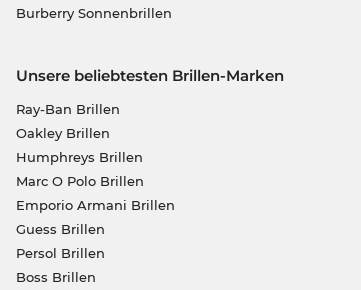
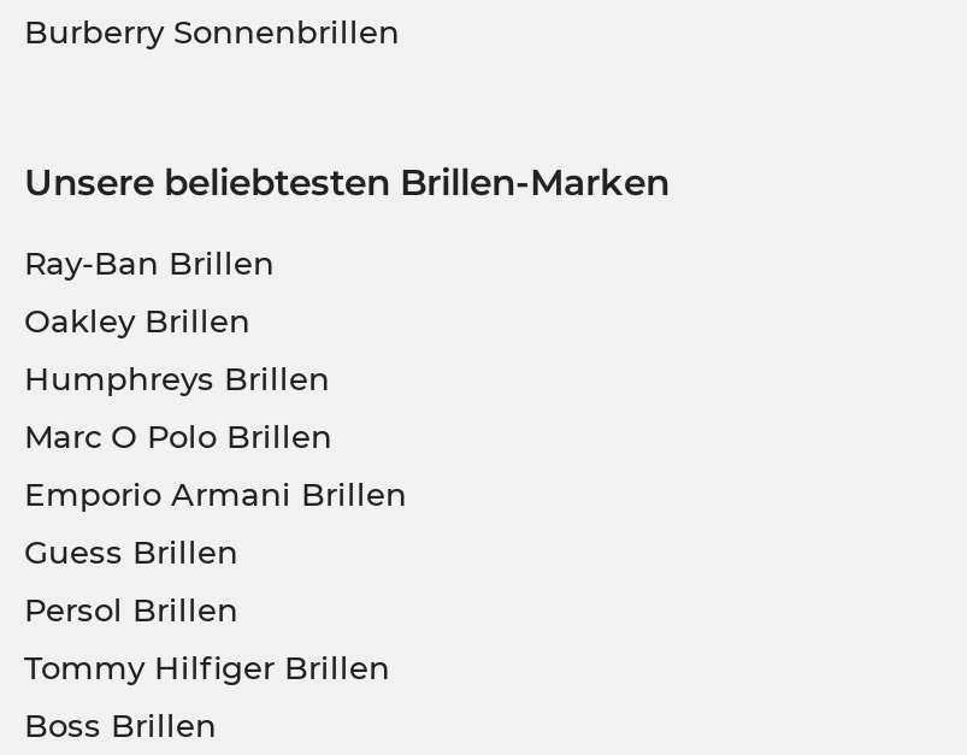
+ Tommy Hilfiger Brillen
